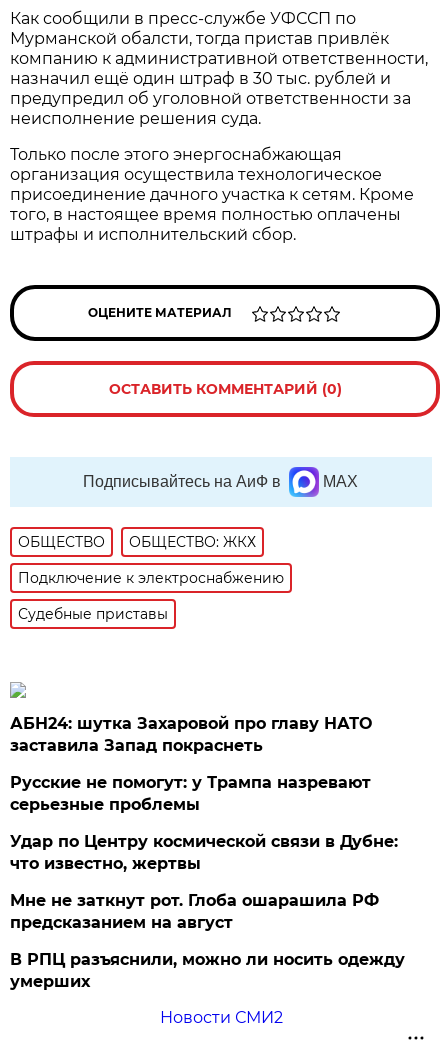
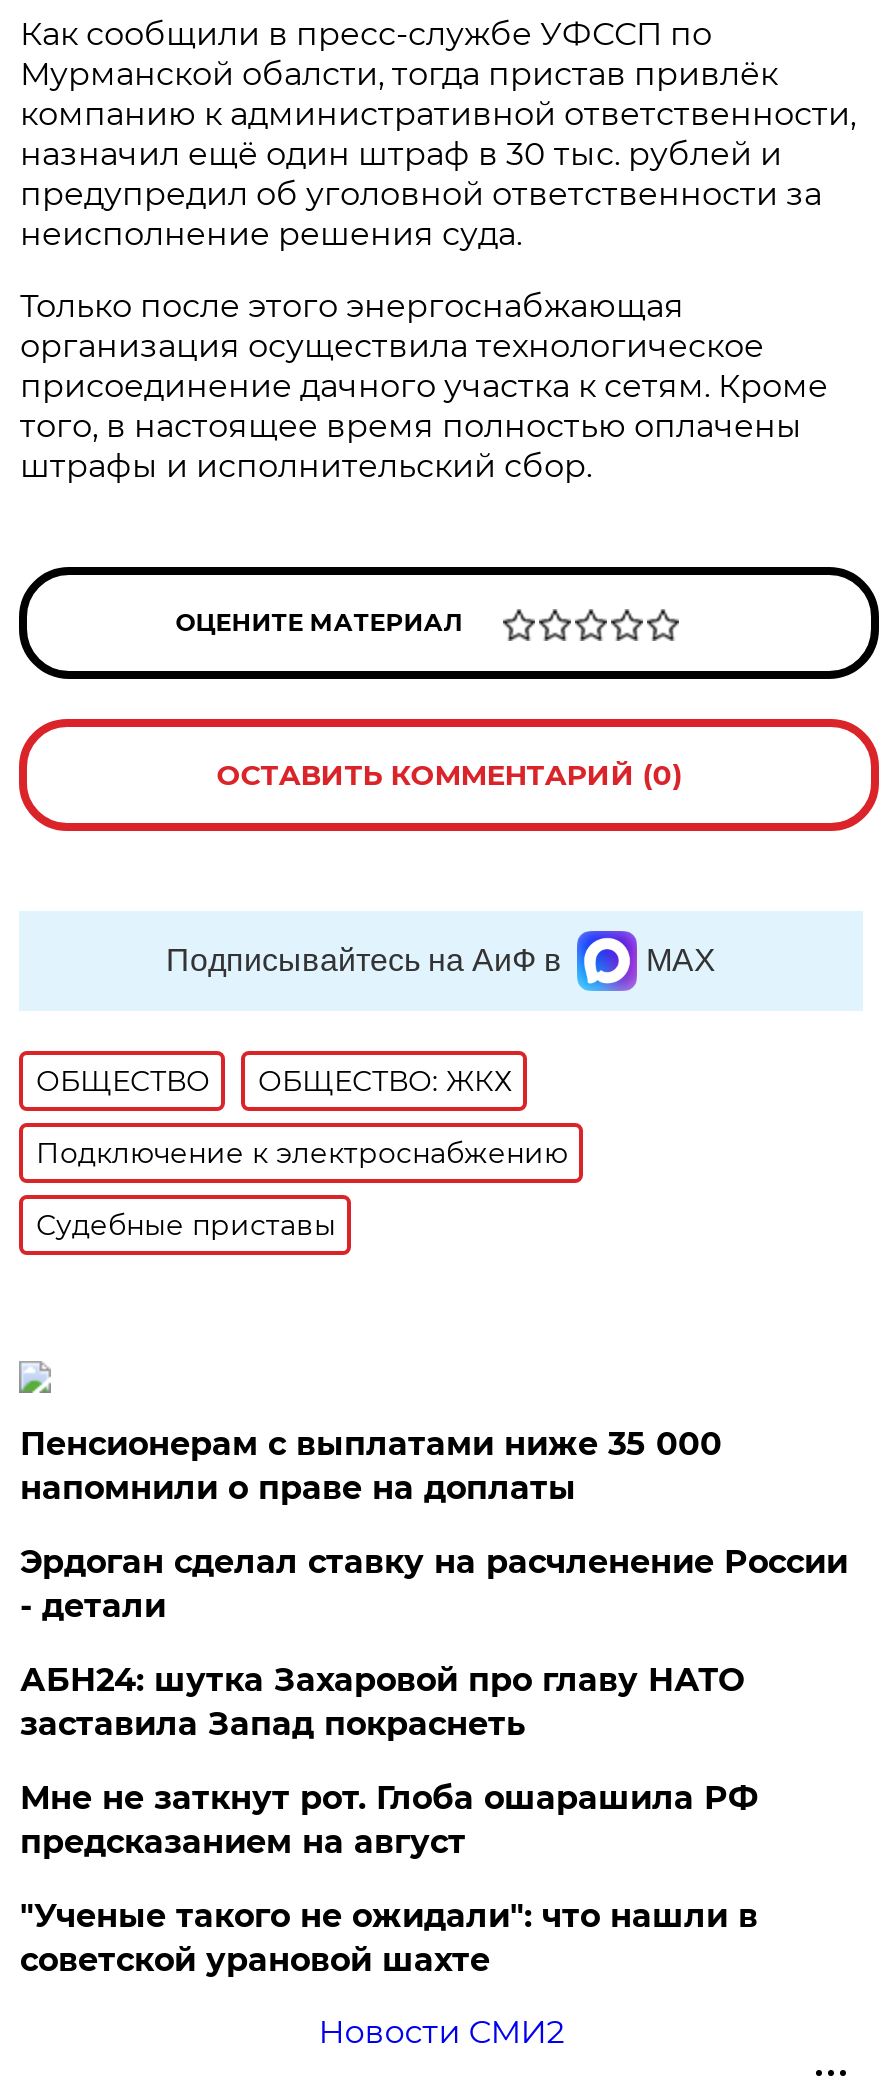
+ Пенсионерам с выплатами ниже 35 000
+ напомнили о праве на доплаты
+ Эрдоган сделал ставку на расчленение России
+ - детали

moved down: АБН24: шутка Захаровой про главу НАТО | заставила Запад покраснеть

- Русские не помогут: у Трампа назревают
- серьезные проблемы
- Удар по Центру космической связи в Дубне:
- что известно, жертвы

- В РПЦ разъяснили, можно ли носить одежду
- умерших
+ "Ученые такого не ожидали": что нашли в
+ советской урановой шахте
